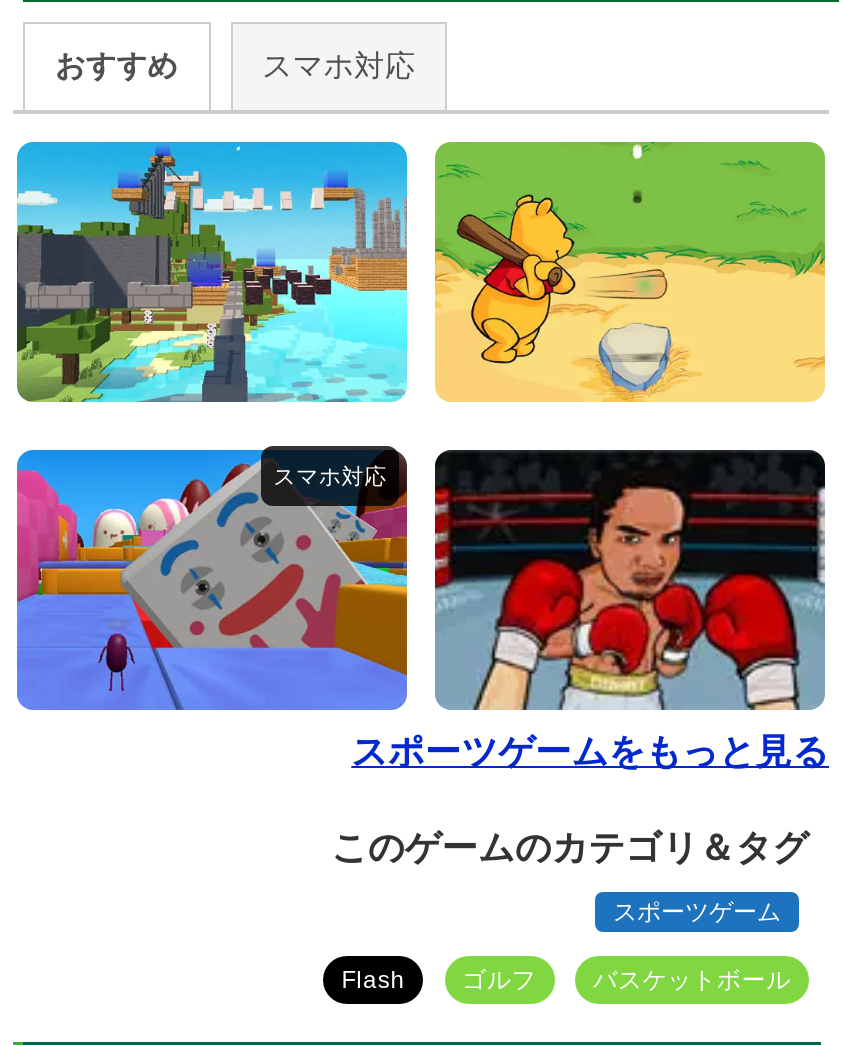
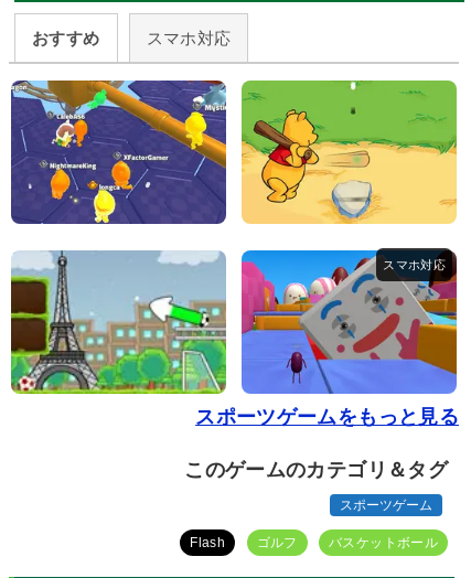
- [image]
+ [image]

- [image]
+ [image]

- [image]
+ [image]
